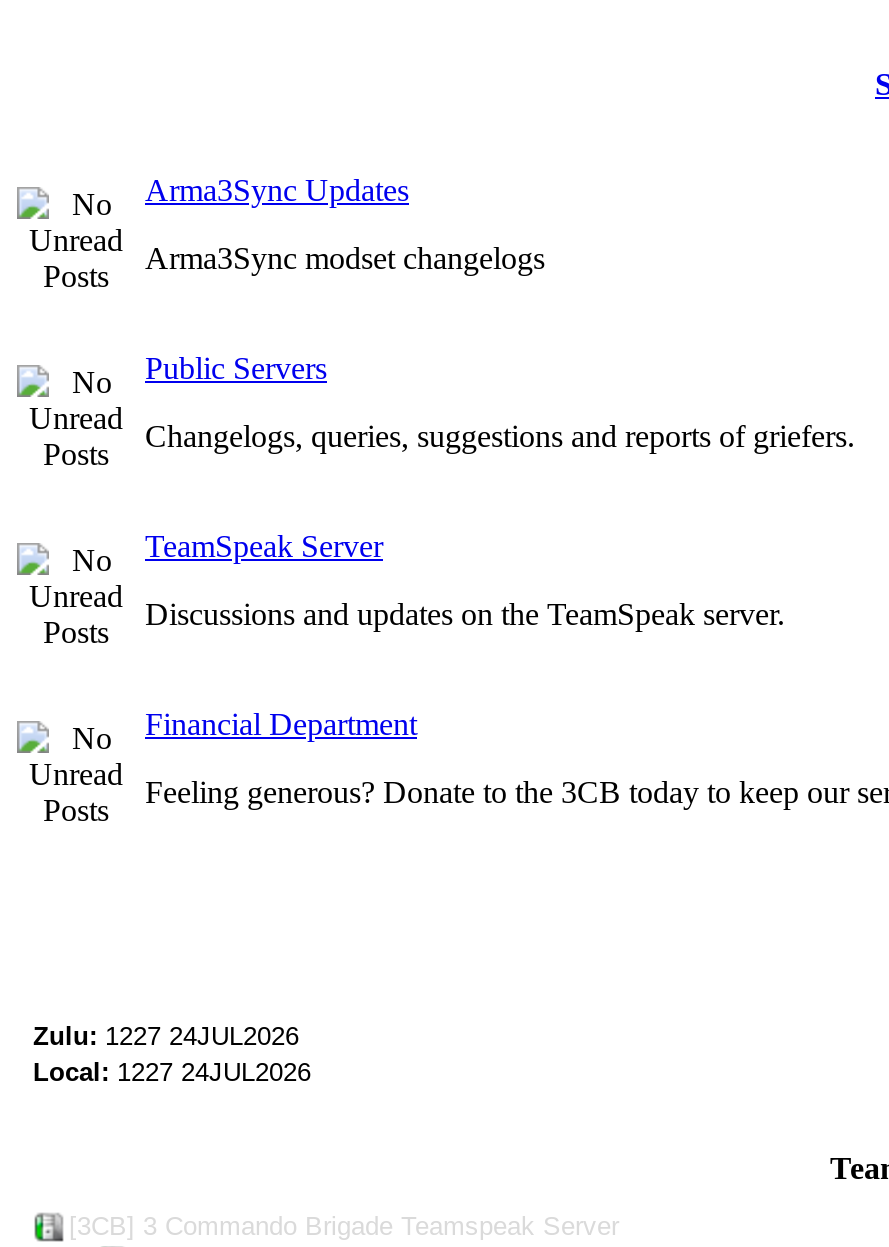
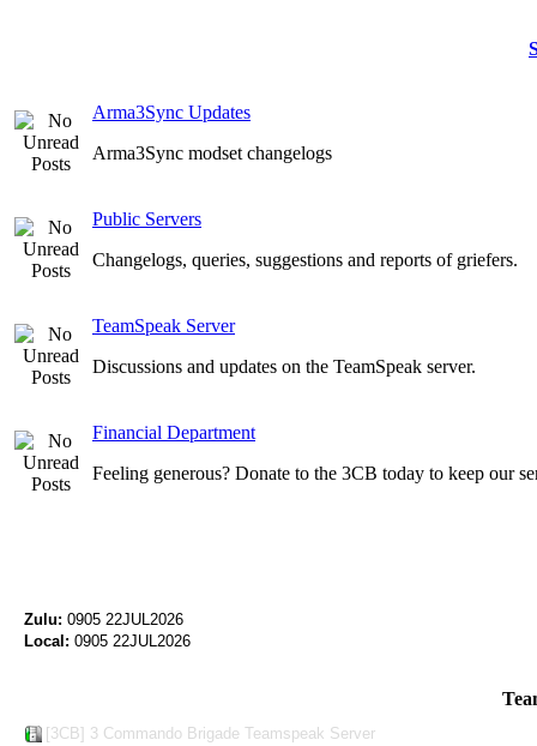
- Zulu: 1227 24JUL2026
+ Zulu: 0905 22JUL2026

- Local: 1227 24JUL2026
+ Local: 0905 22JUL2026
